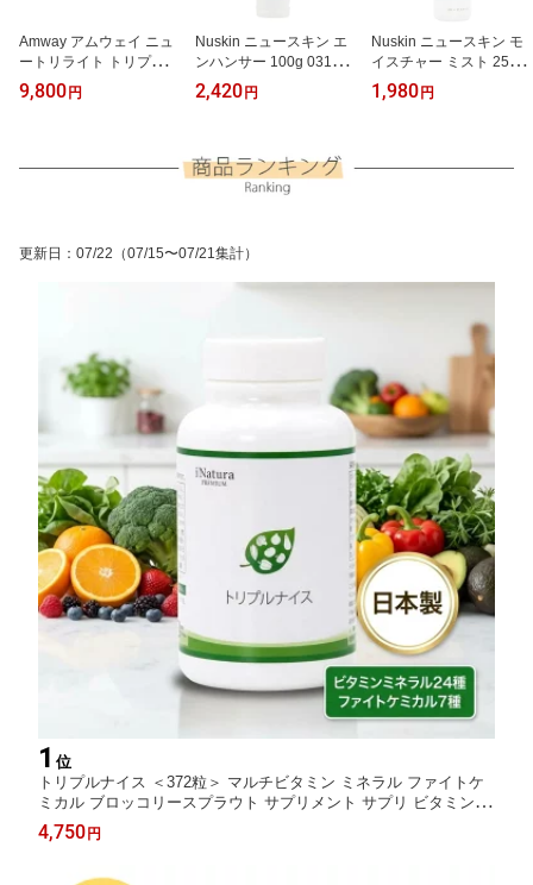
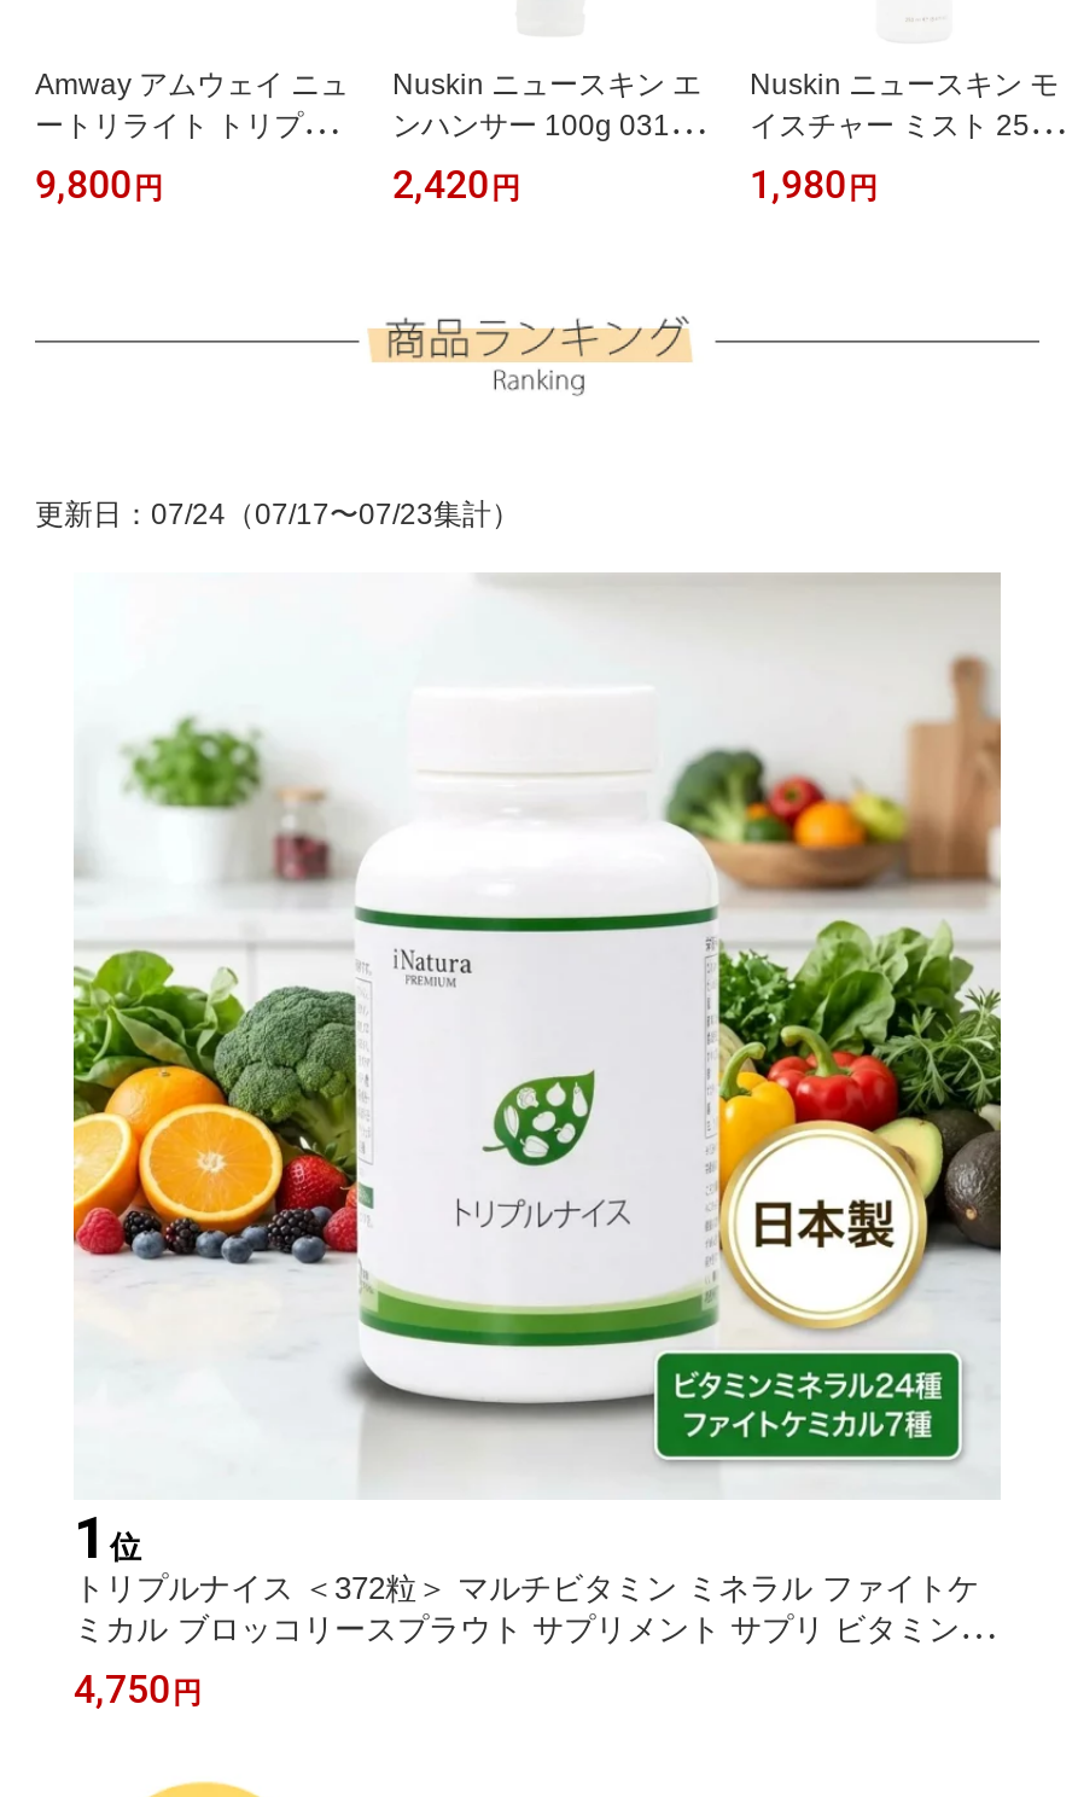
- 更新日：07/22（07/15〜07/21集計）
+ 更新日：07/24（07/17〜07/23集計）
